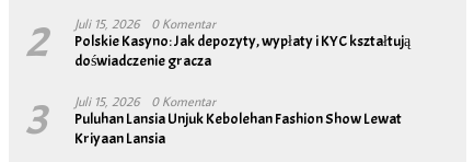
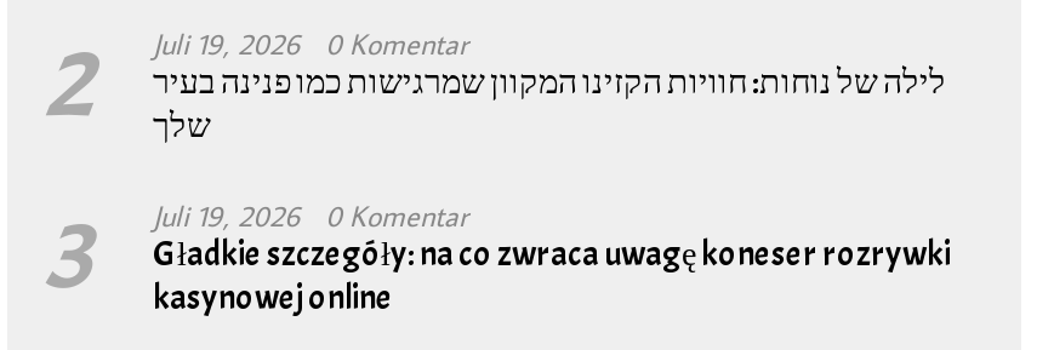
- Juli 15, 2026
+ Juli 19, 2026

- Polskie Kasyno: Jak depozyty, wypłaty i KYC kształtują
- doświadczenie gracza
+ לילה של נוחות: חוויות הקזינו המקוון שמרגישות כמו פנינה בעיר
+ שלך

- Juli 15, 2026
+ Juli 19, 2026

- Puluhan Lansia Unjuk Kebolehan Fashion Show Lewat
- Kriyaan Lansia
+ Gładkie szczegóły: na co zwraca uwagę koneser rozrywki
+ kasynowej online
